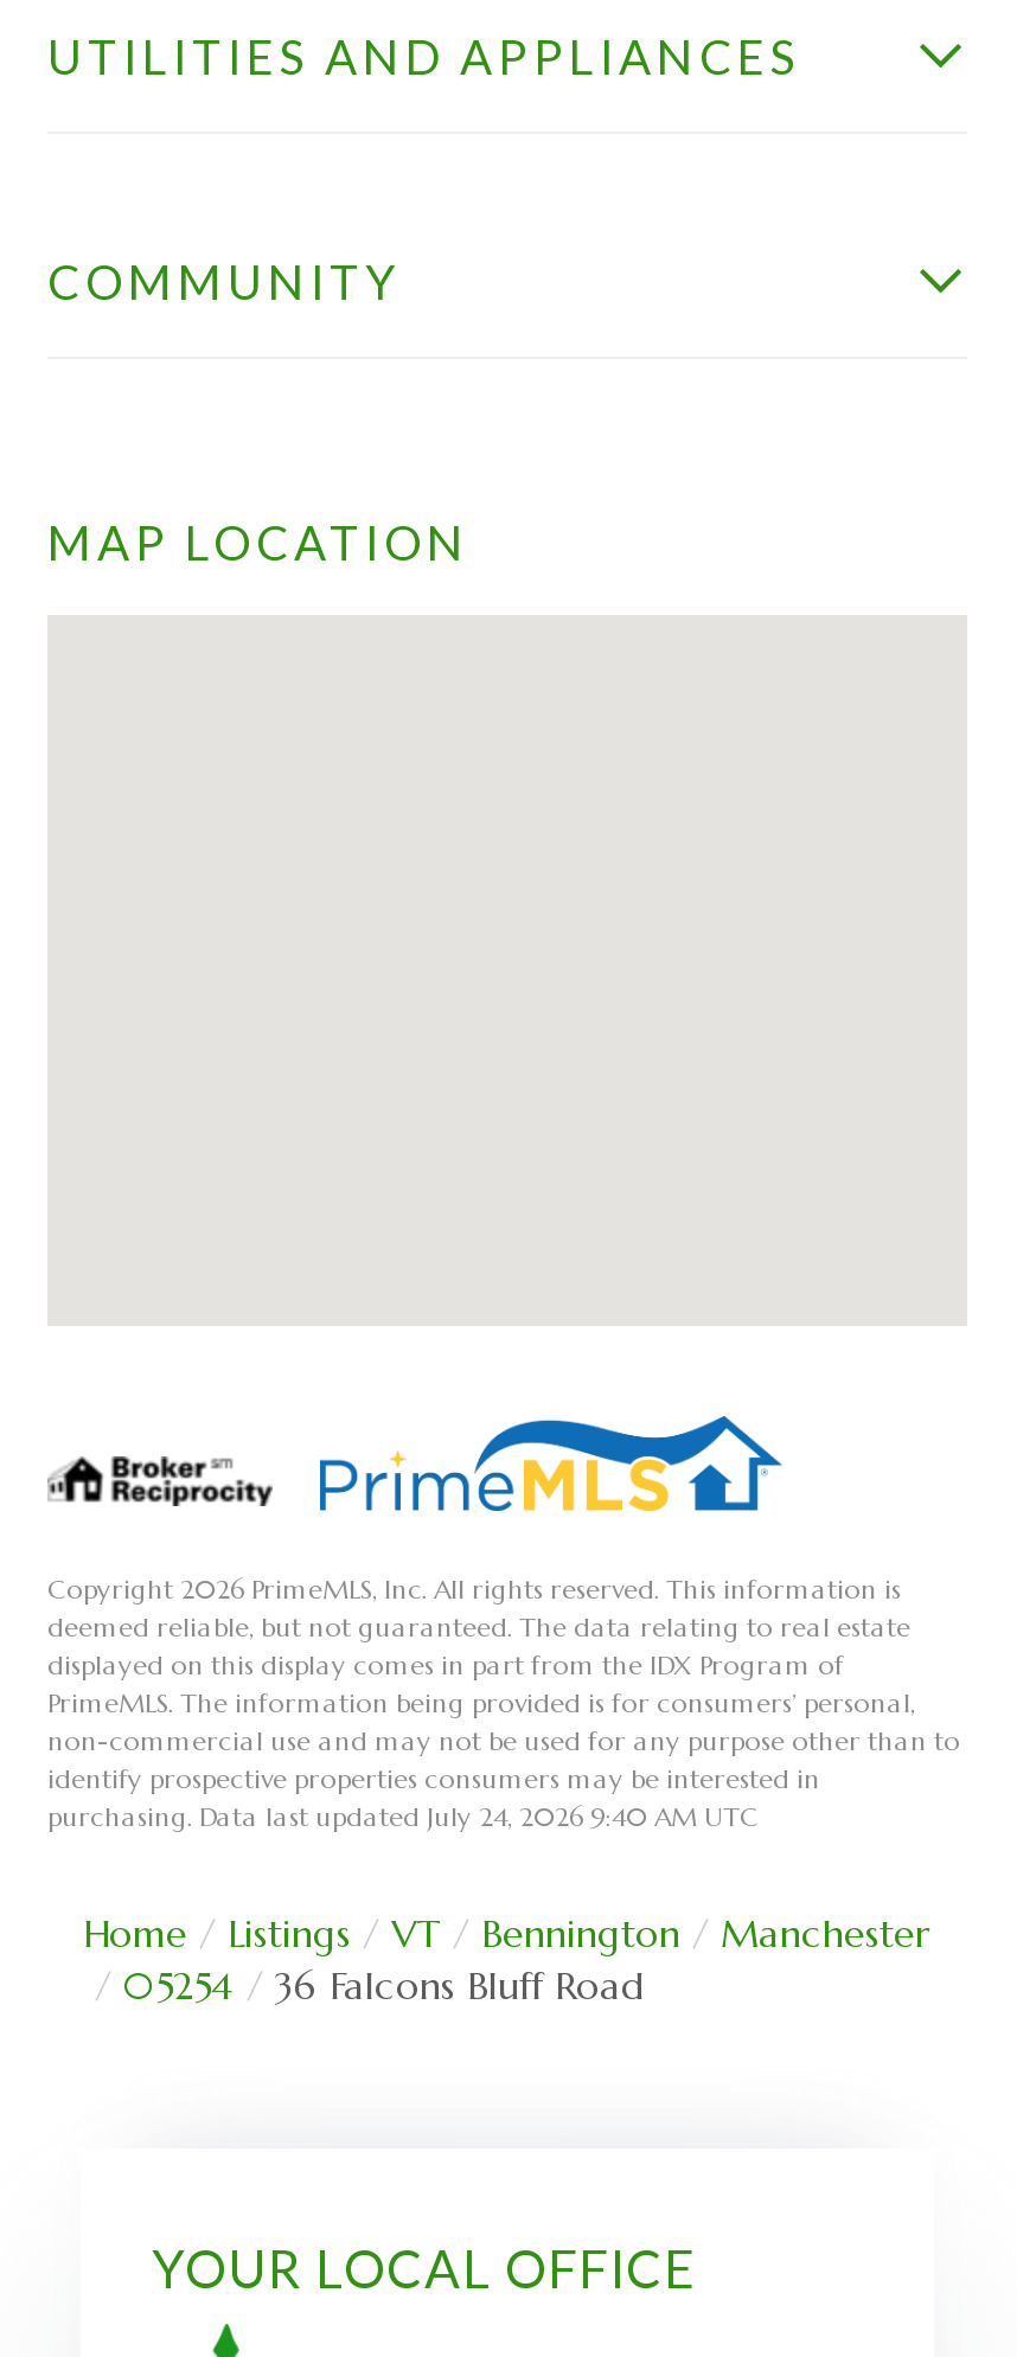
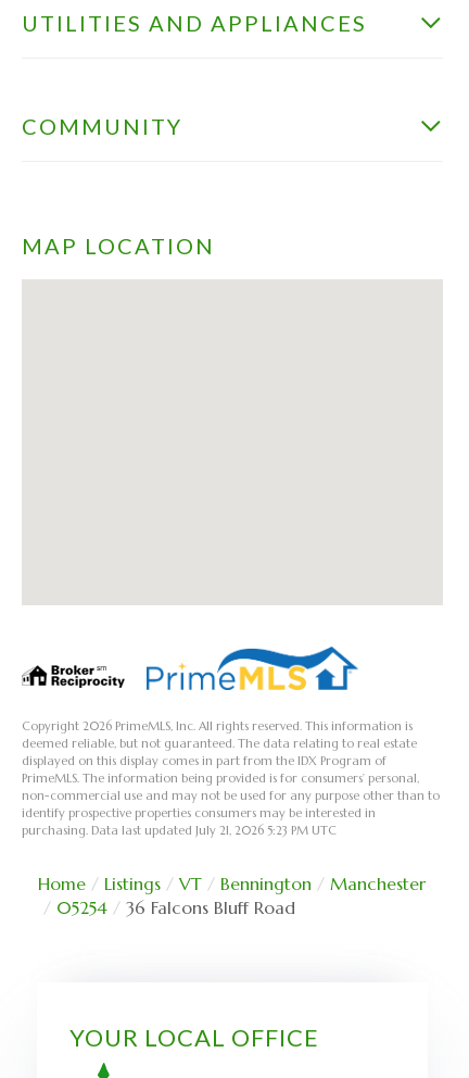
- purchasing. Data last updated July 24, 2026 9:40 AM UTC
+ purchasing. Data last updated July 21, 2026 5:23 PM UTC
